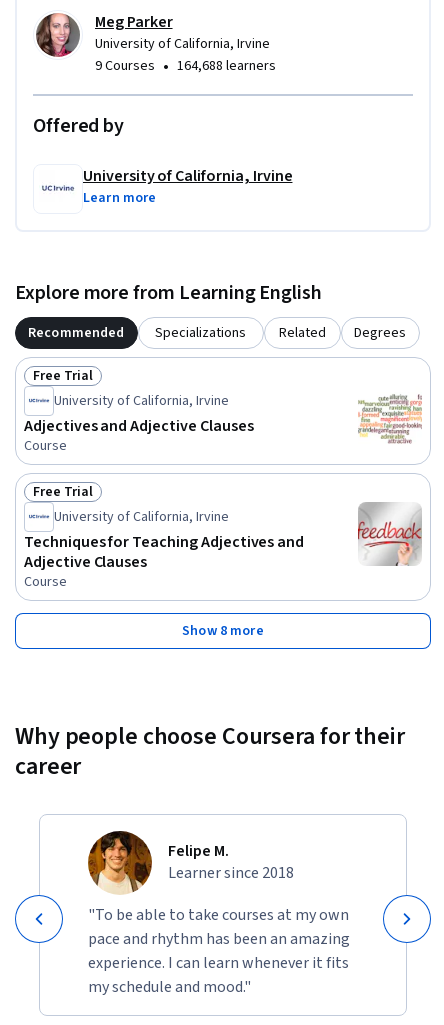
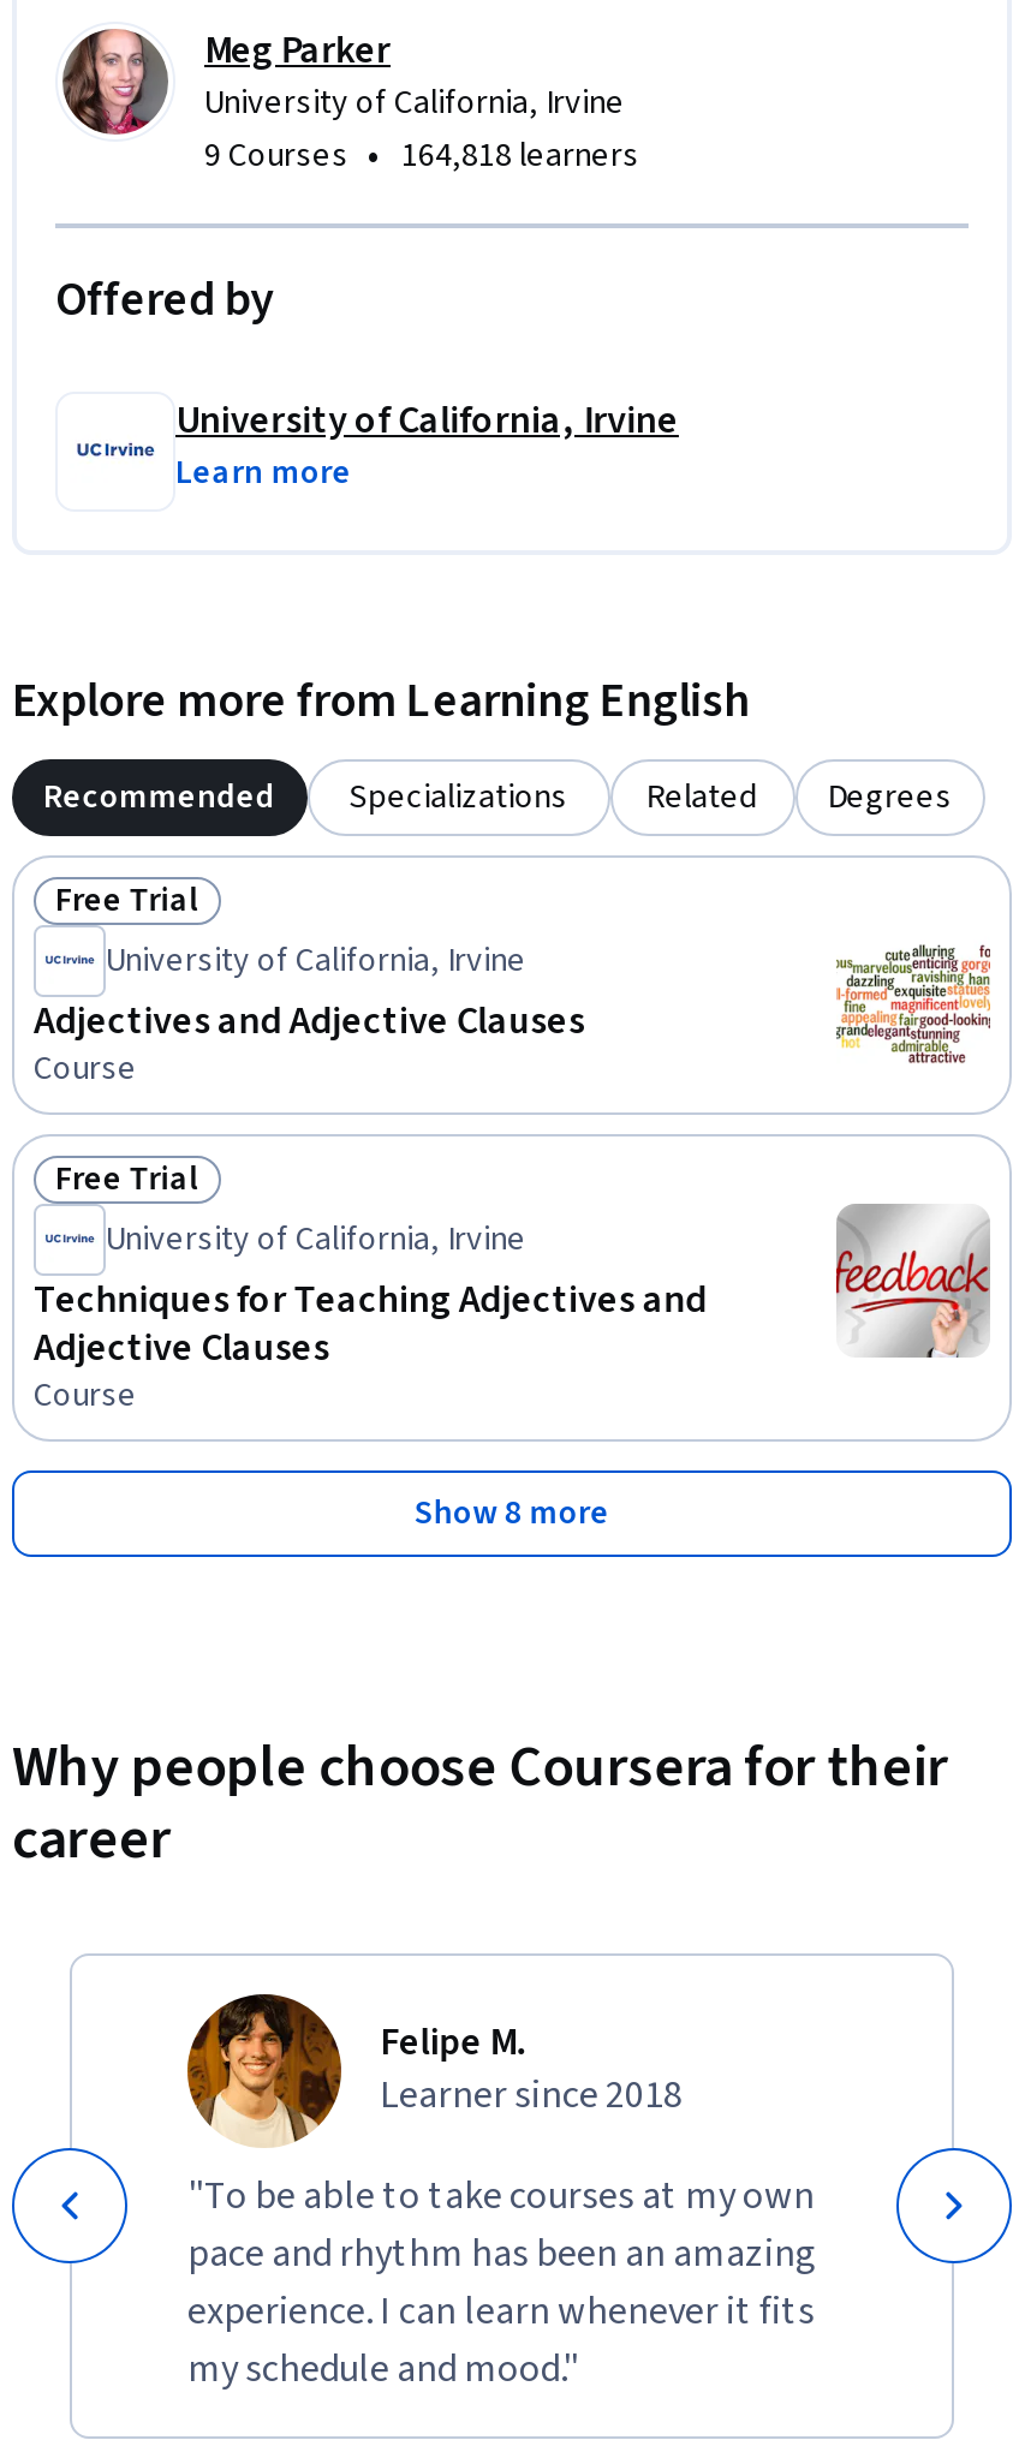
- 9 Courses • 164,688 learners
+ 9 Courses • 164,818 learners
